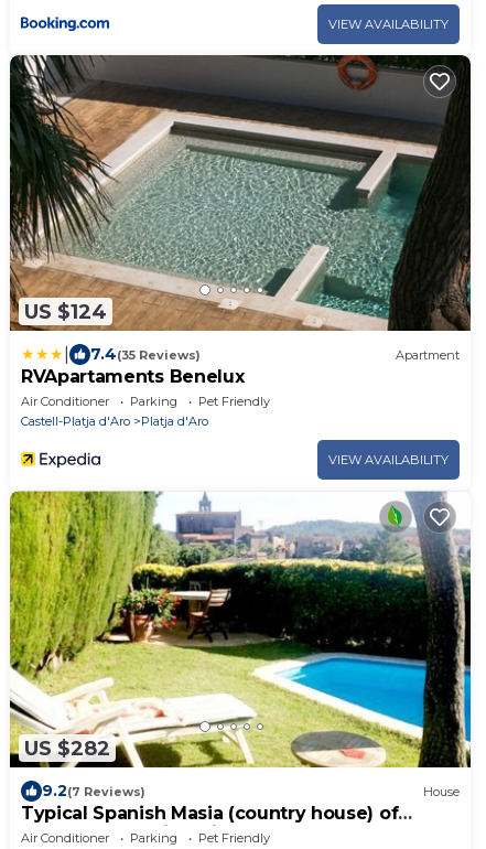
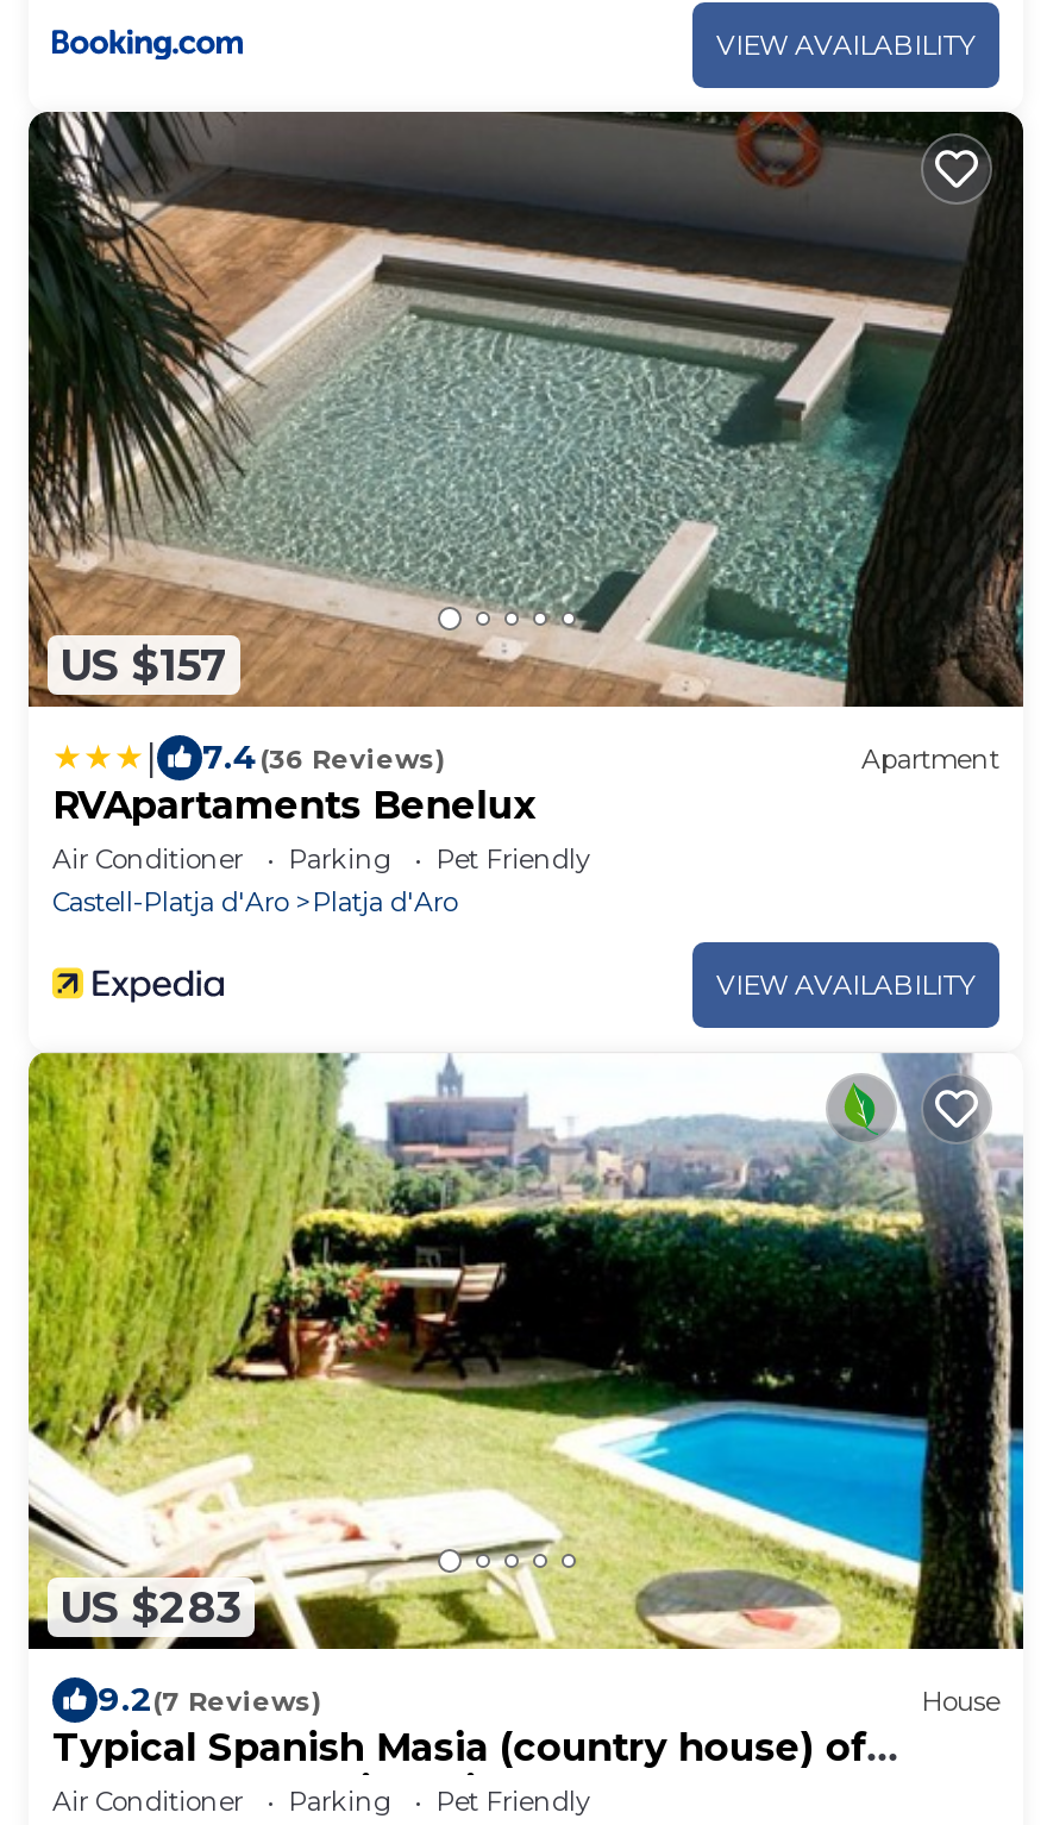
- US $124
+ US $157

- 7.4(35 Reviews)
+ 7.4(36 Reviews)

- US $282
+ US $283
